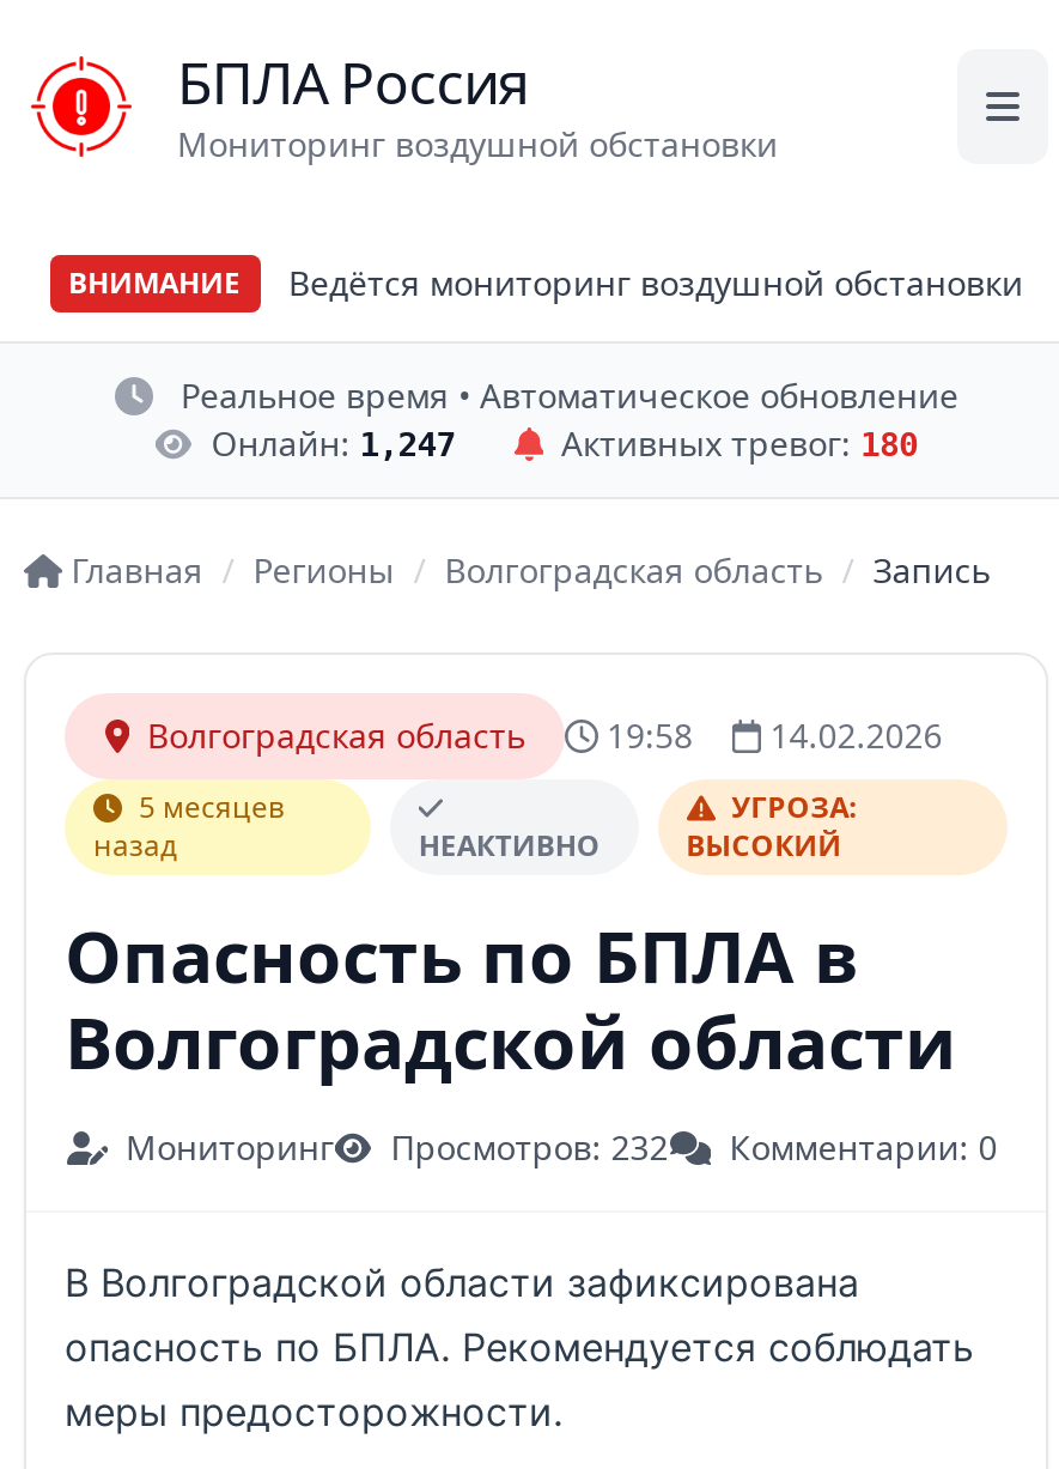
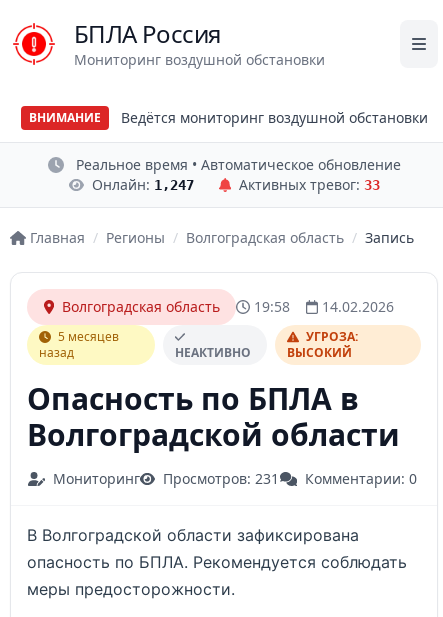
- Активных тревог: 180
+ Активных тревог: 33

- Мониторинг Просмотров: 232 Комментарии: 0
+ Мониторинг Просмотров: 231 Комментарии: 0
